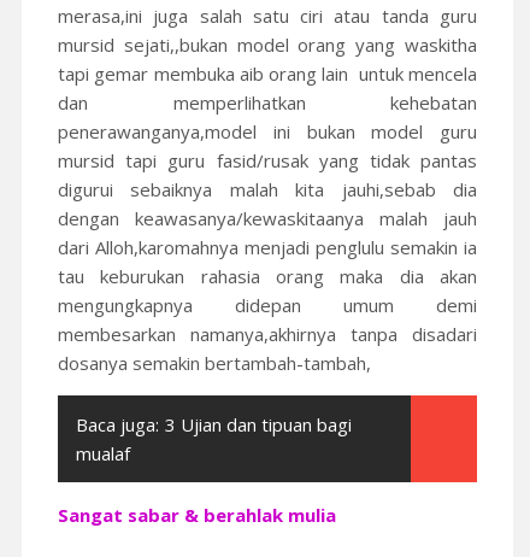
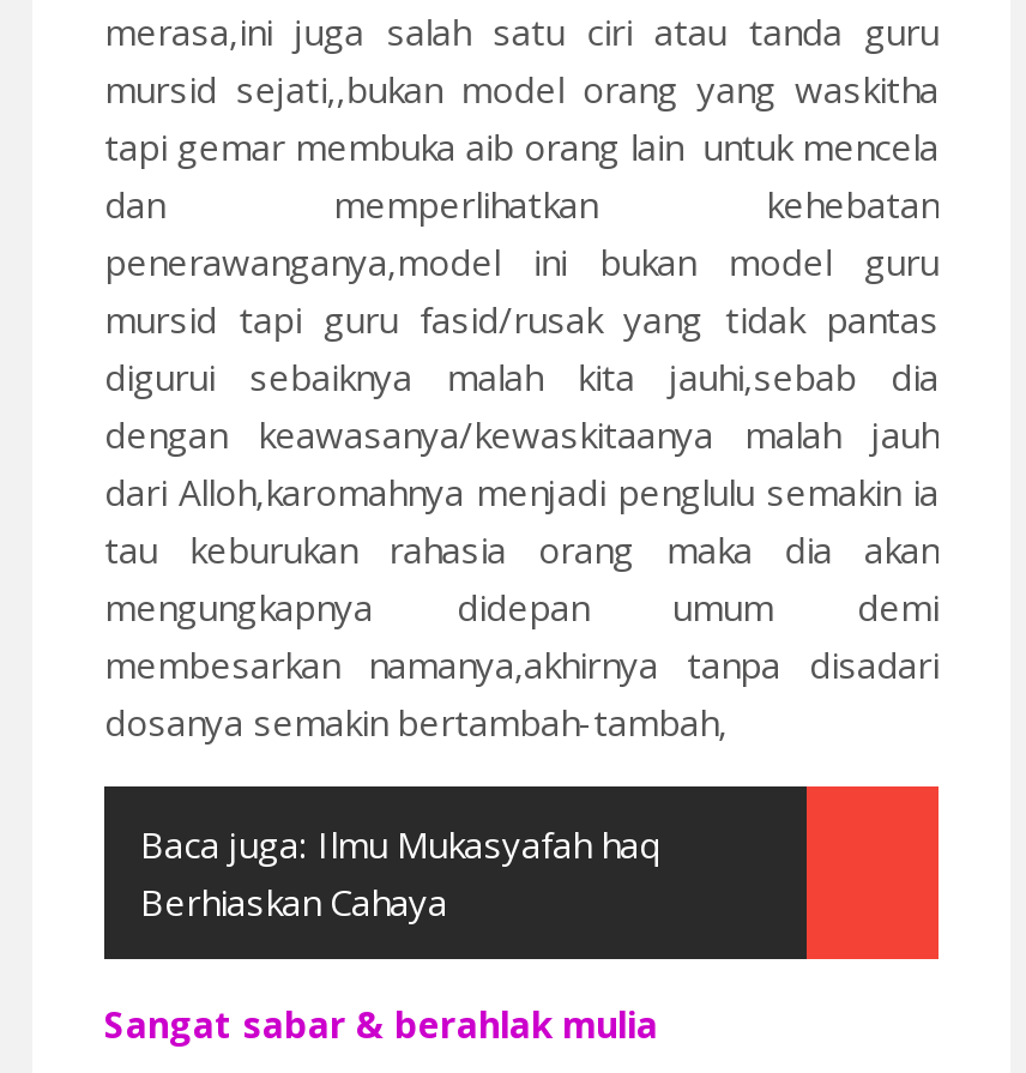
- Baca juga: 3 Ujian dan tipuan bagi
- mualaf
+ Baca juga: Ilmu Mukasyafah haq
+ Berhiaskan Cahaya
